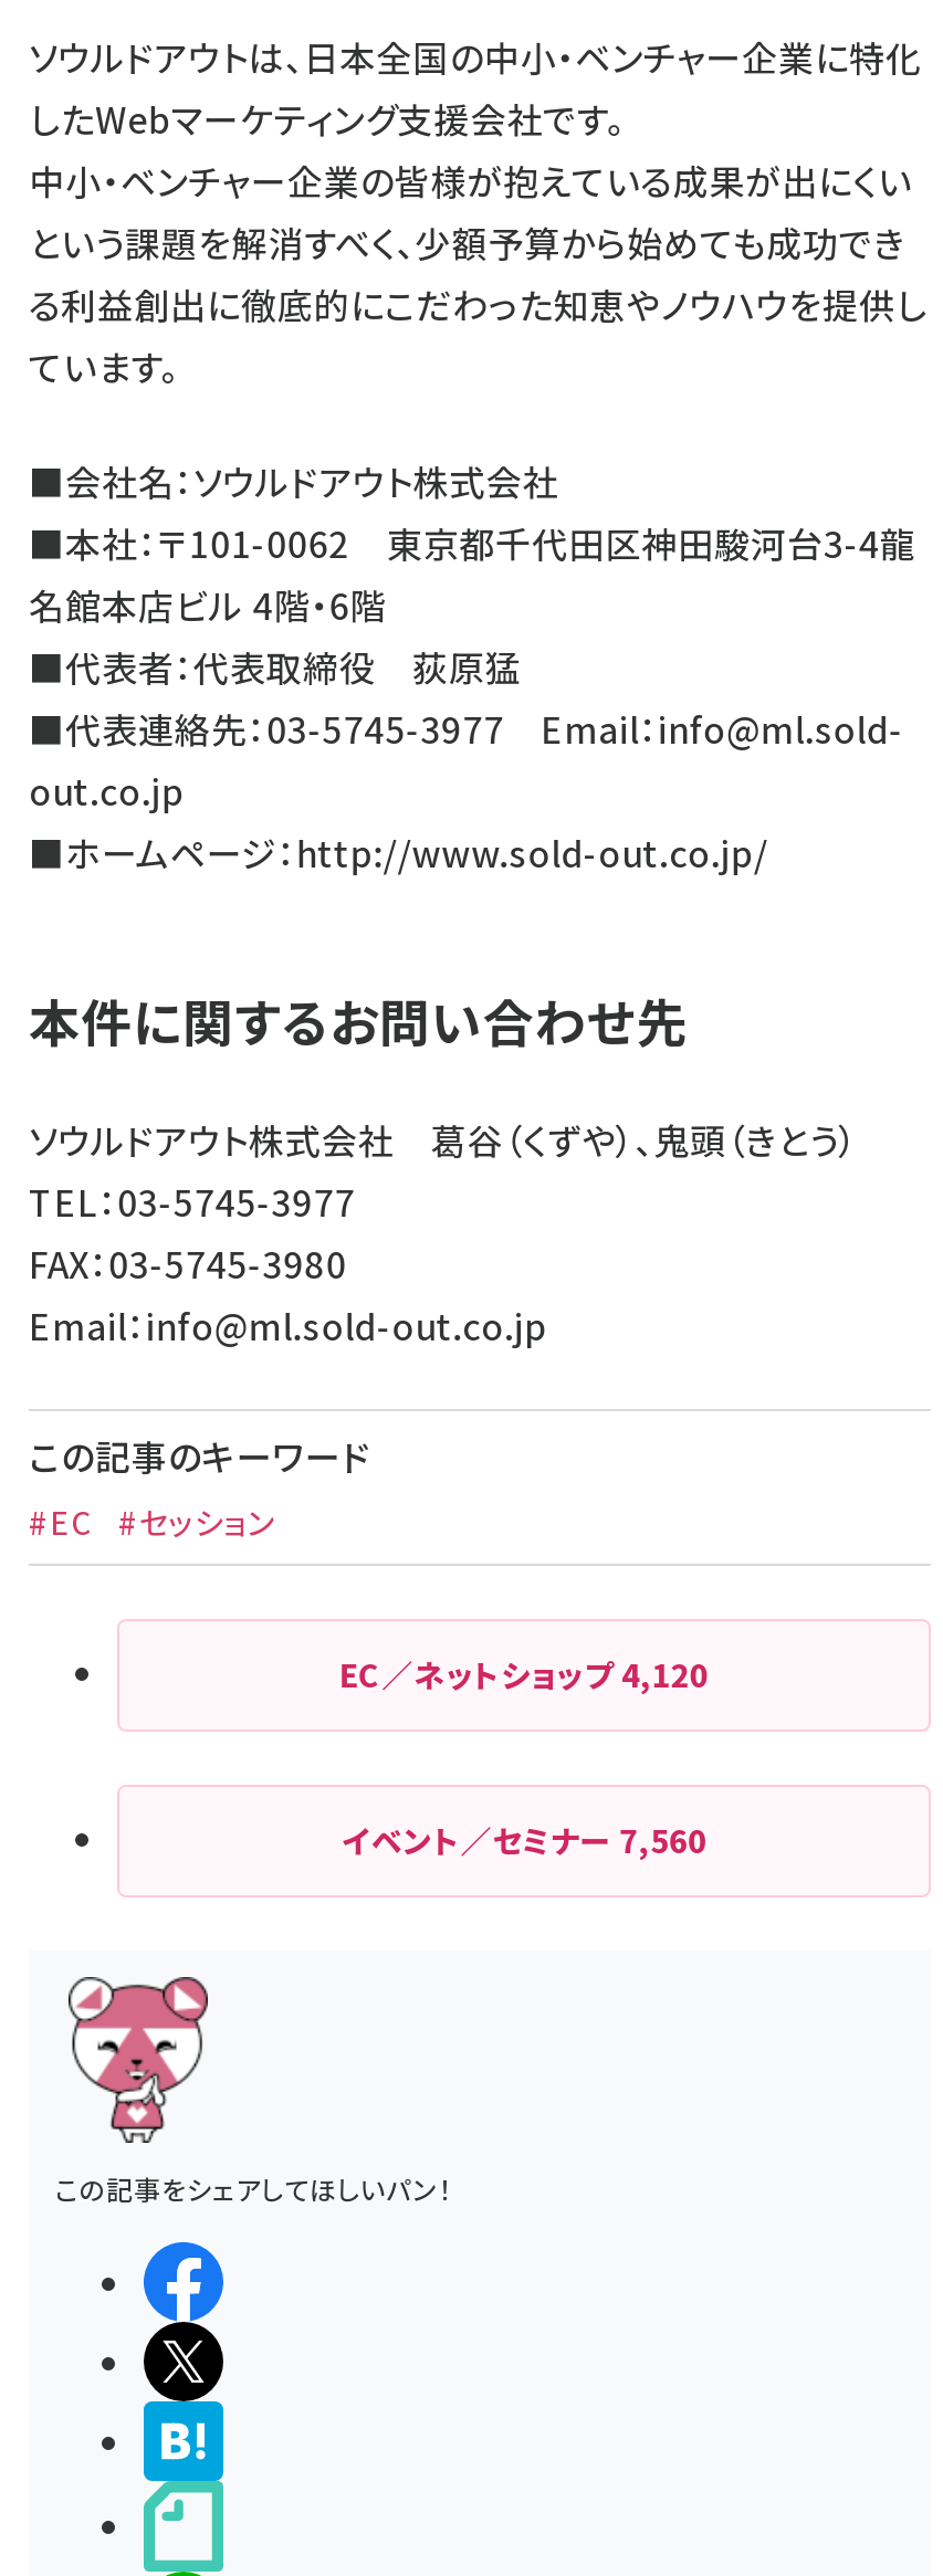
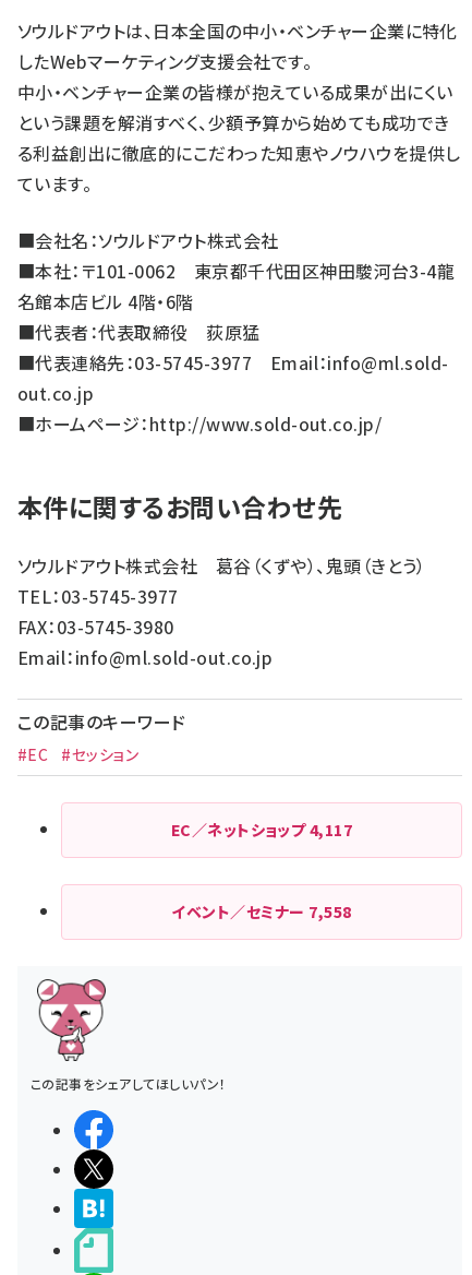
- EC／ネットショップ4,120
+ EC／ネットショップ4,117

- イベント／セミナー7,560
+ イベント／セミナー7,558
